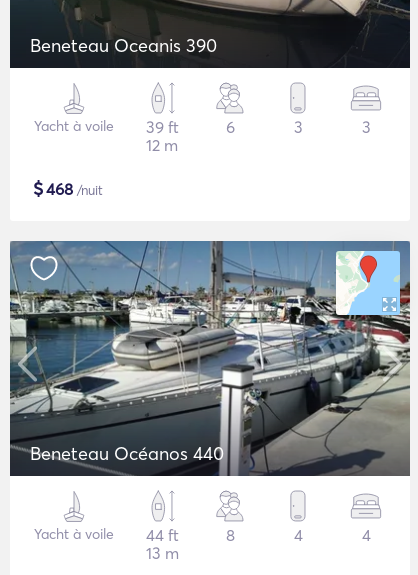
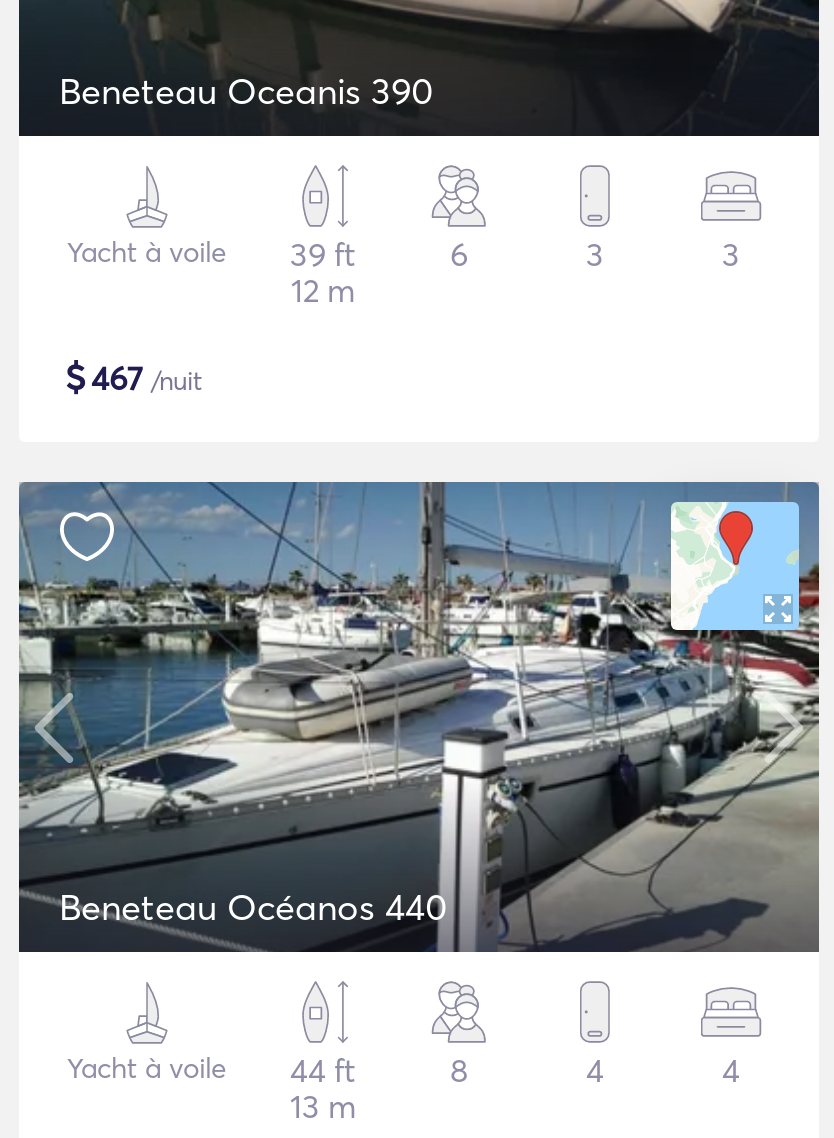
- $468 /nuit
+ $467 /nuit
